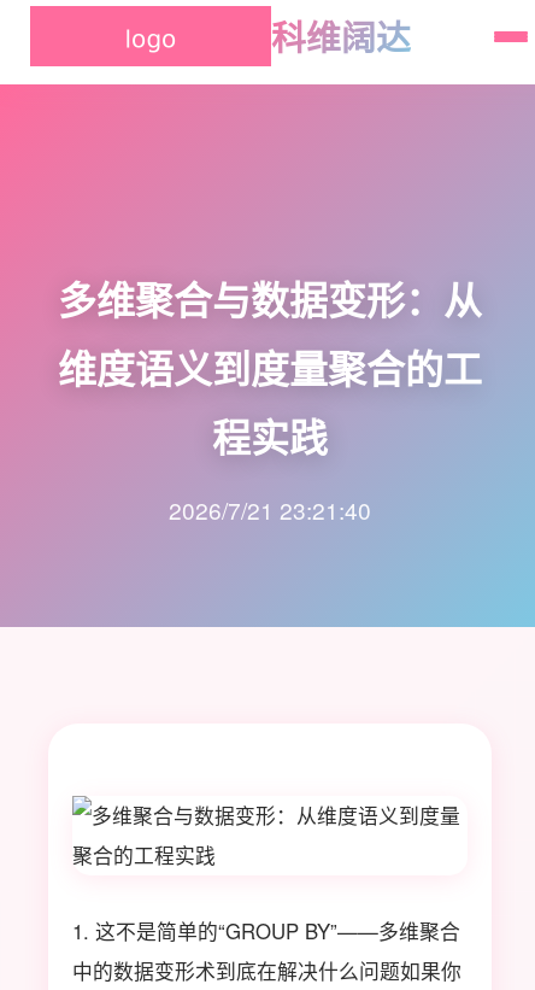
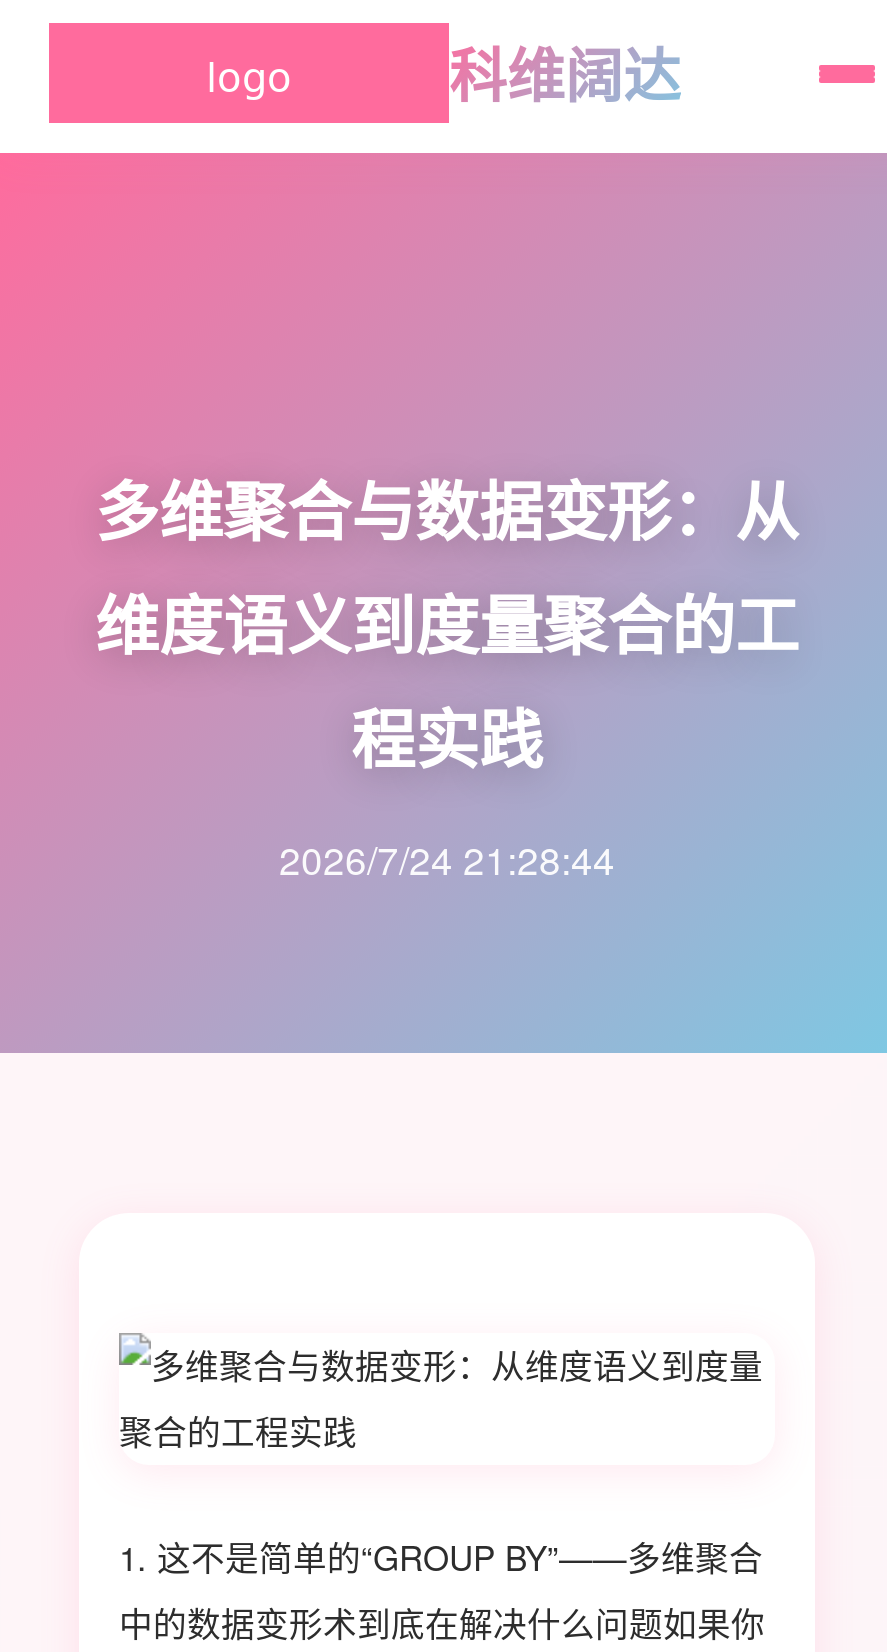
- 2026/7/21 23:21:40
+ 2026/7/24 21:28:44
